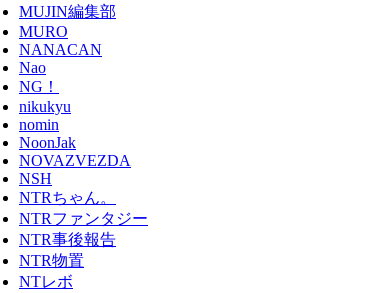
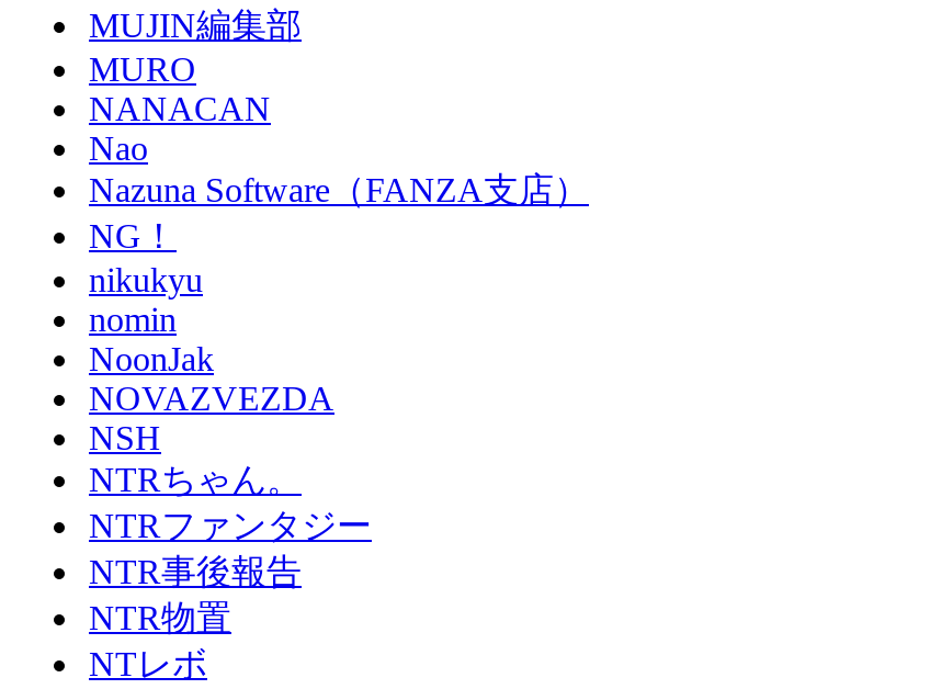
+ Nazuna Software（FANZA支店）
